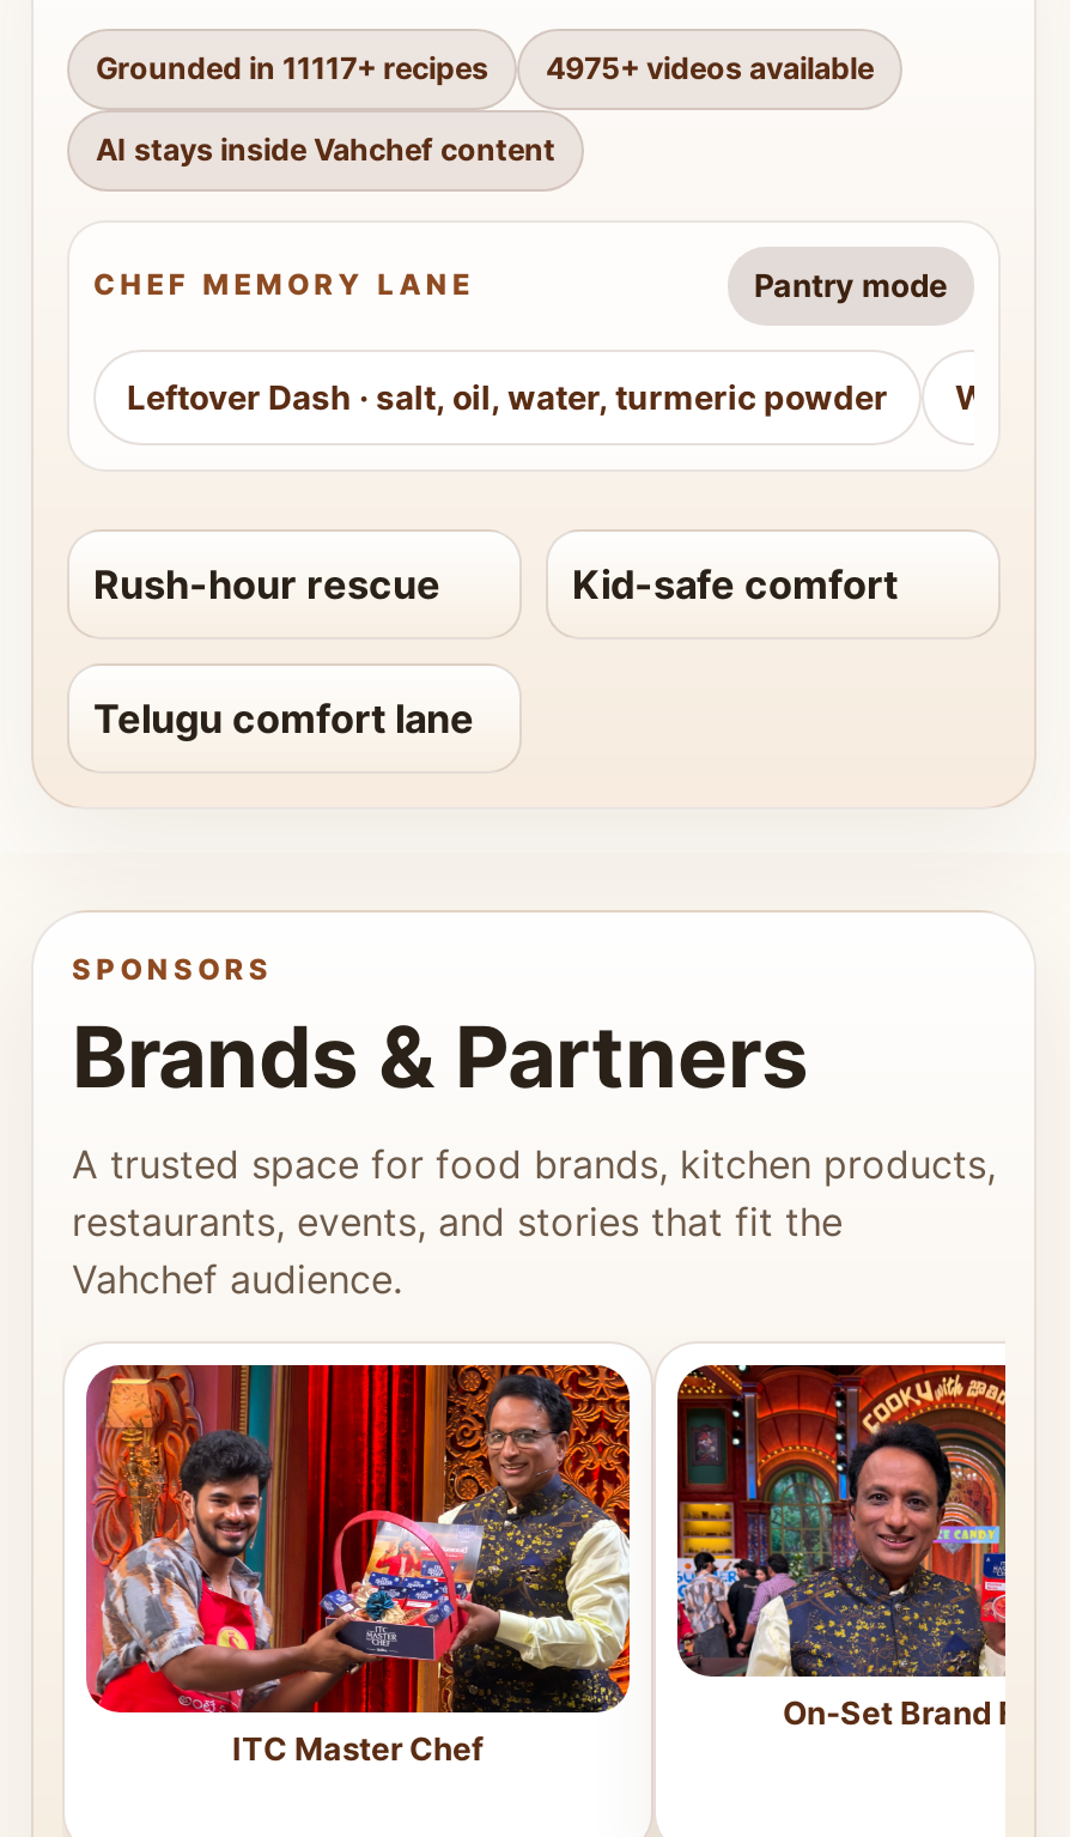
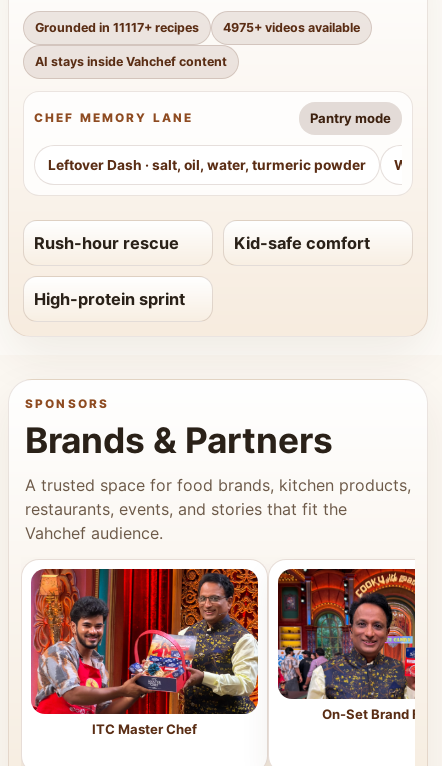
- Telugu comfort lane
+ High-protein sprint
